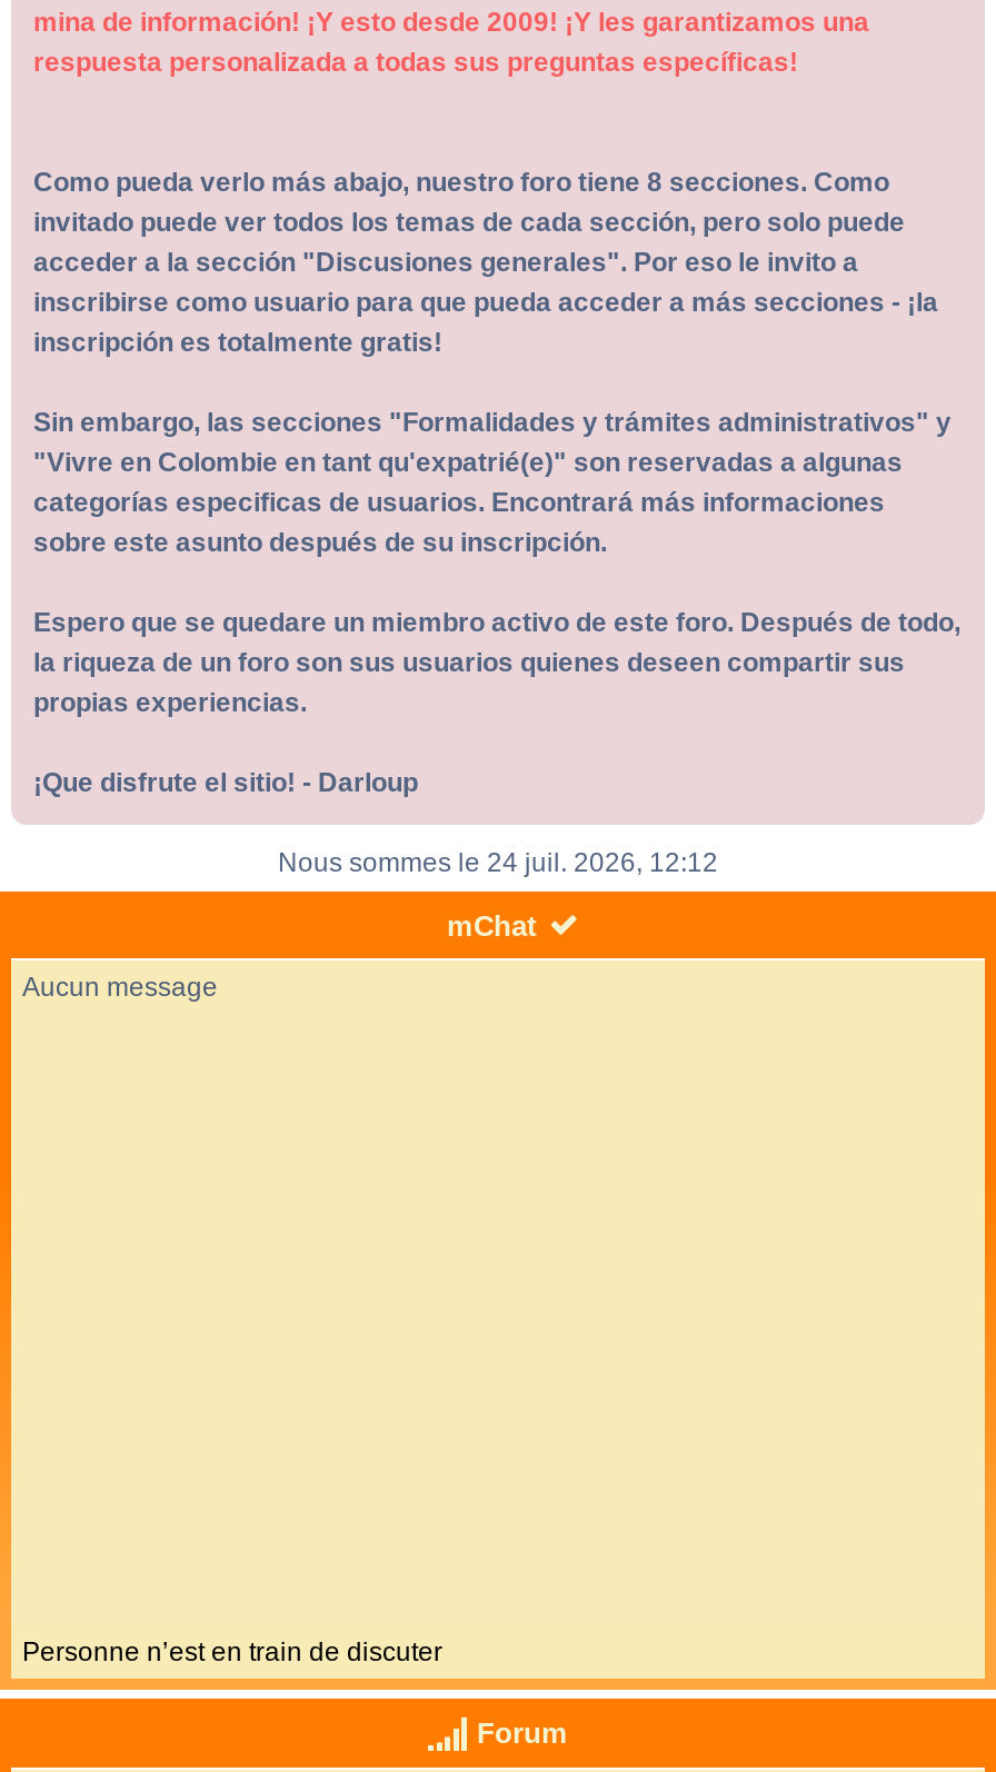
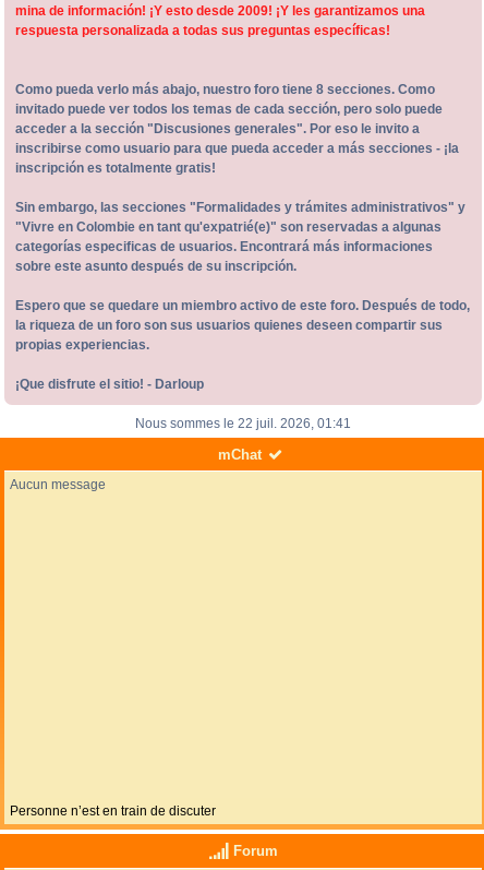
- Nous sommes le 24 juil. 2026, 12:12
+ Nous sommes le 22 juil. 2026, 01:41
